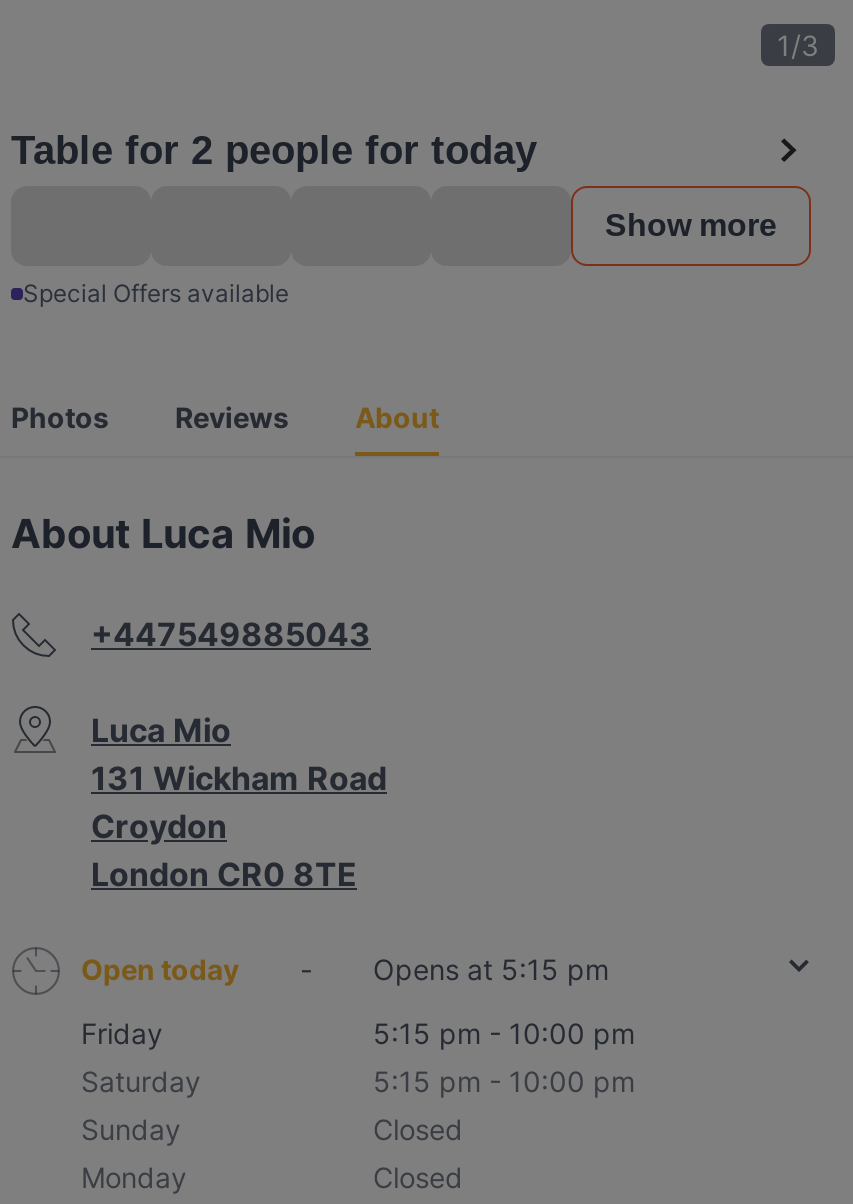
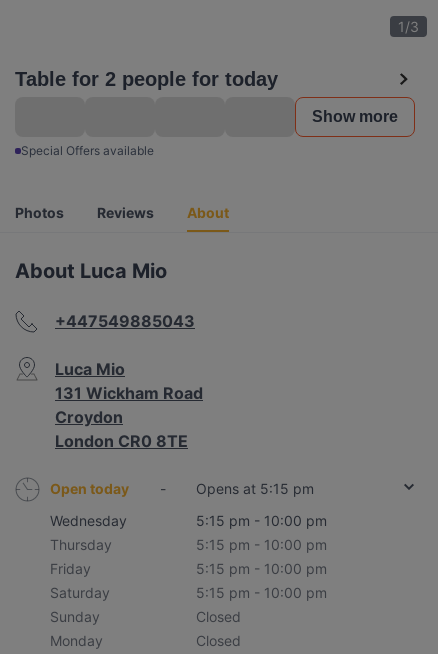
+ Wednesday
+ 5:15 pm - 10:00 pm
+ Thursday
+ 5:15 pm - 10:00 pm
